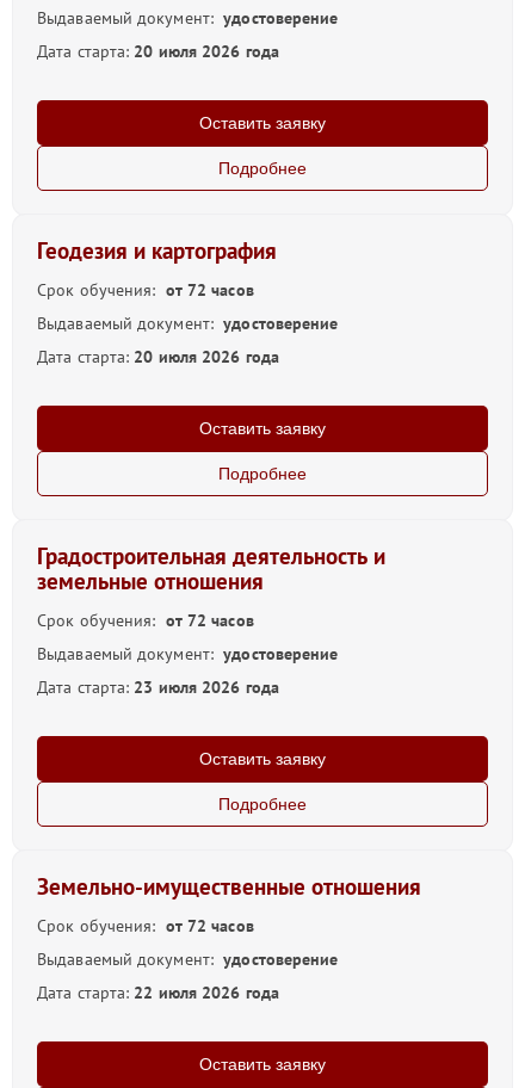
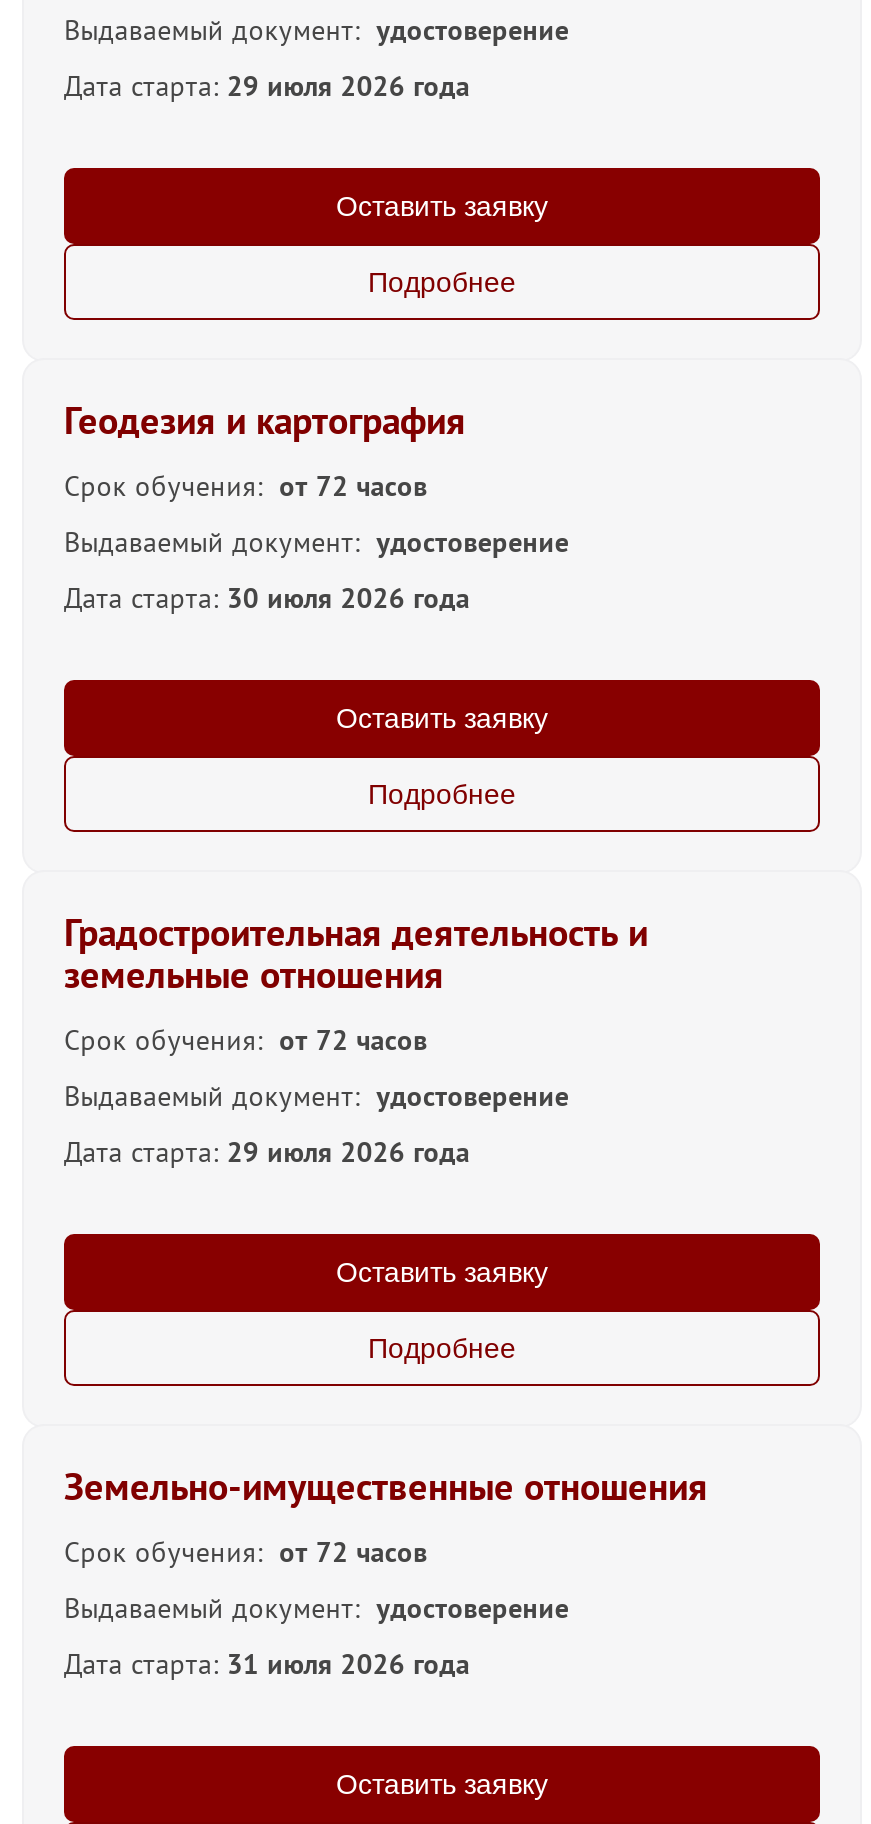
- Дата старта: 20 июля 2026 года
+ Дата старта: 29 июля 2026 года

- Дата старта: 20 июля 2026 года
+ Дата старта: 30 июля 2026 года

- Дата старта: 23 июля 2026 года
+ Дата старта: 29 июля 2026 года

- Дата старта: 22 июля 2026 года
+ Дата старта: 31 июля 2026 года
